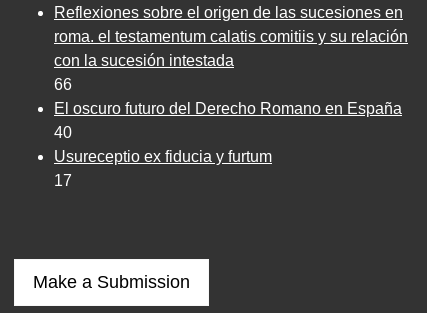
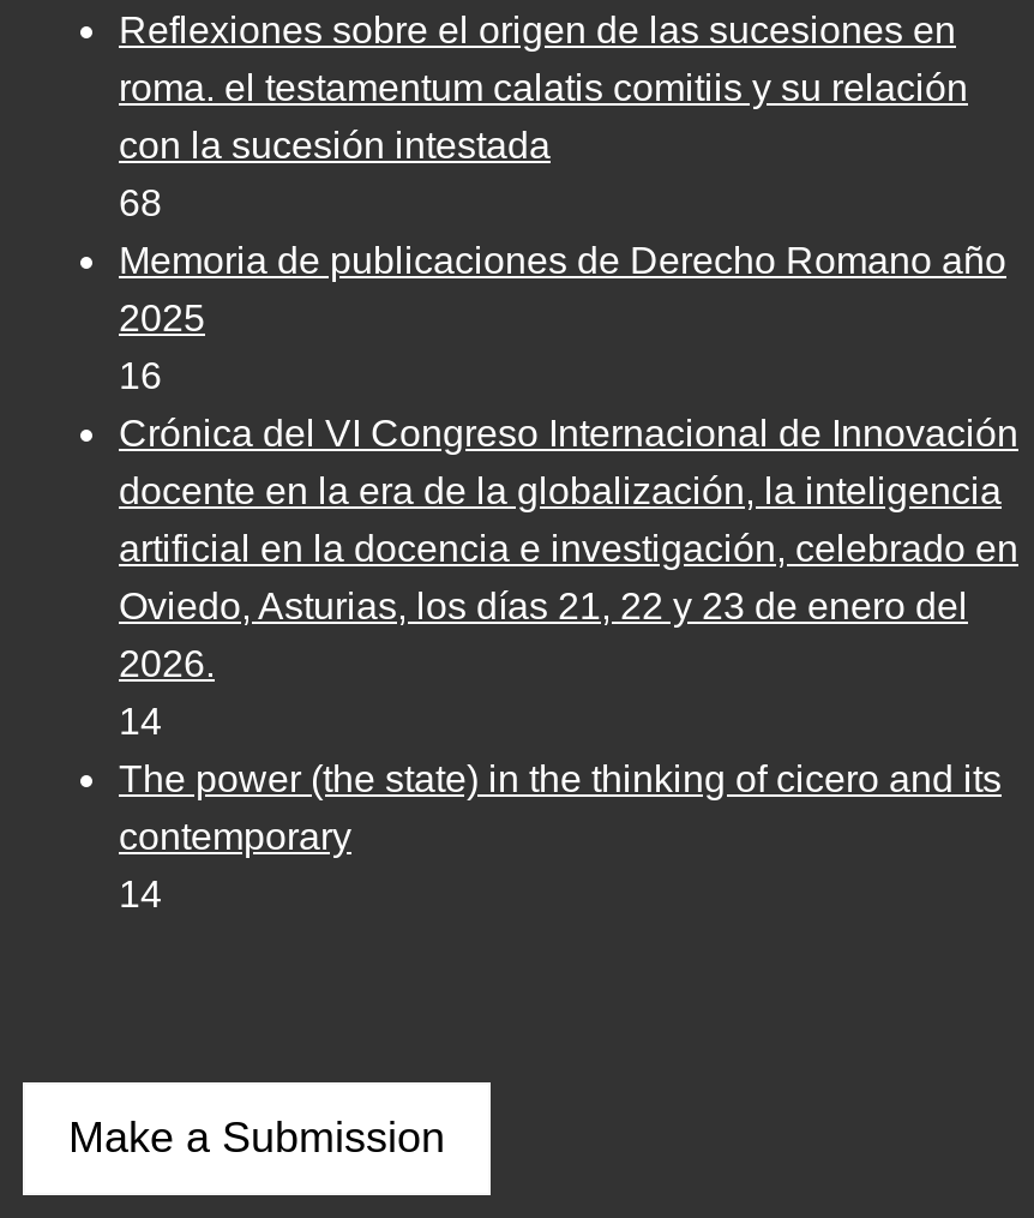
- 66
- El oscuro futuro del Derecho Romano en España
- 40
- Usureceptio ex fiducia y furtum
- 17
+ 68
+ Memoria de publicaciones de Derecho Romano año
+ 2025
+ 16
+ Crónica del VI Congreso Internacional de Innovación
+ docente en la era de la globalización, la inteligencia
+ artificial en la docencia e investigación, celebrado en
+ Oviedo, Asturias, los días 21, 22 y 23 de enero del
+ 2026.
+ 14
+ The power (the state) in the thinking of cicero and its
+ contemporary
+ 14
